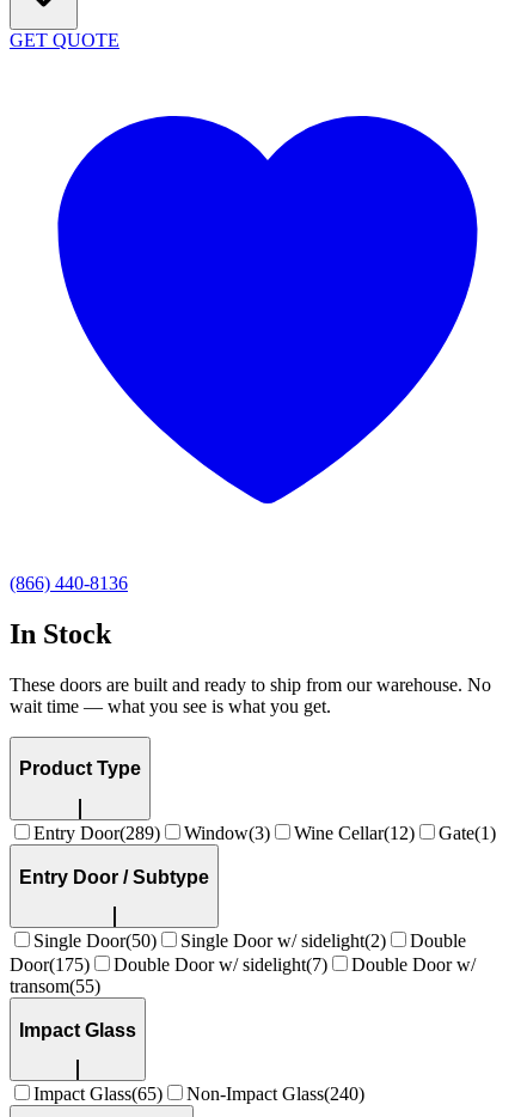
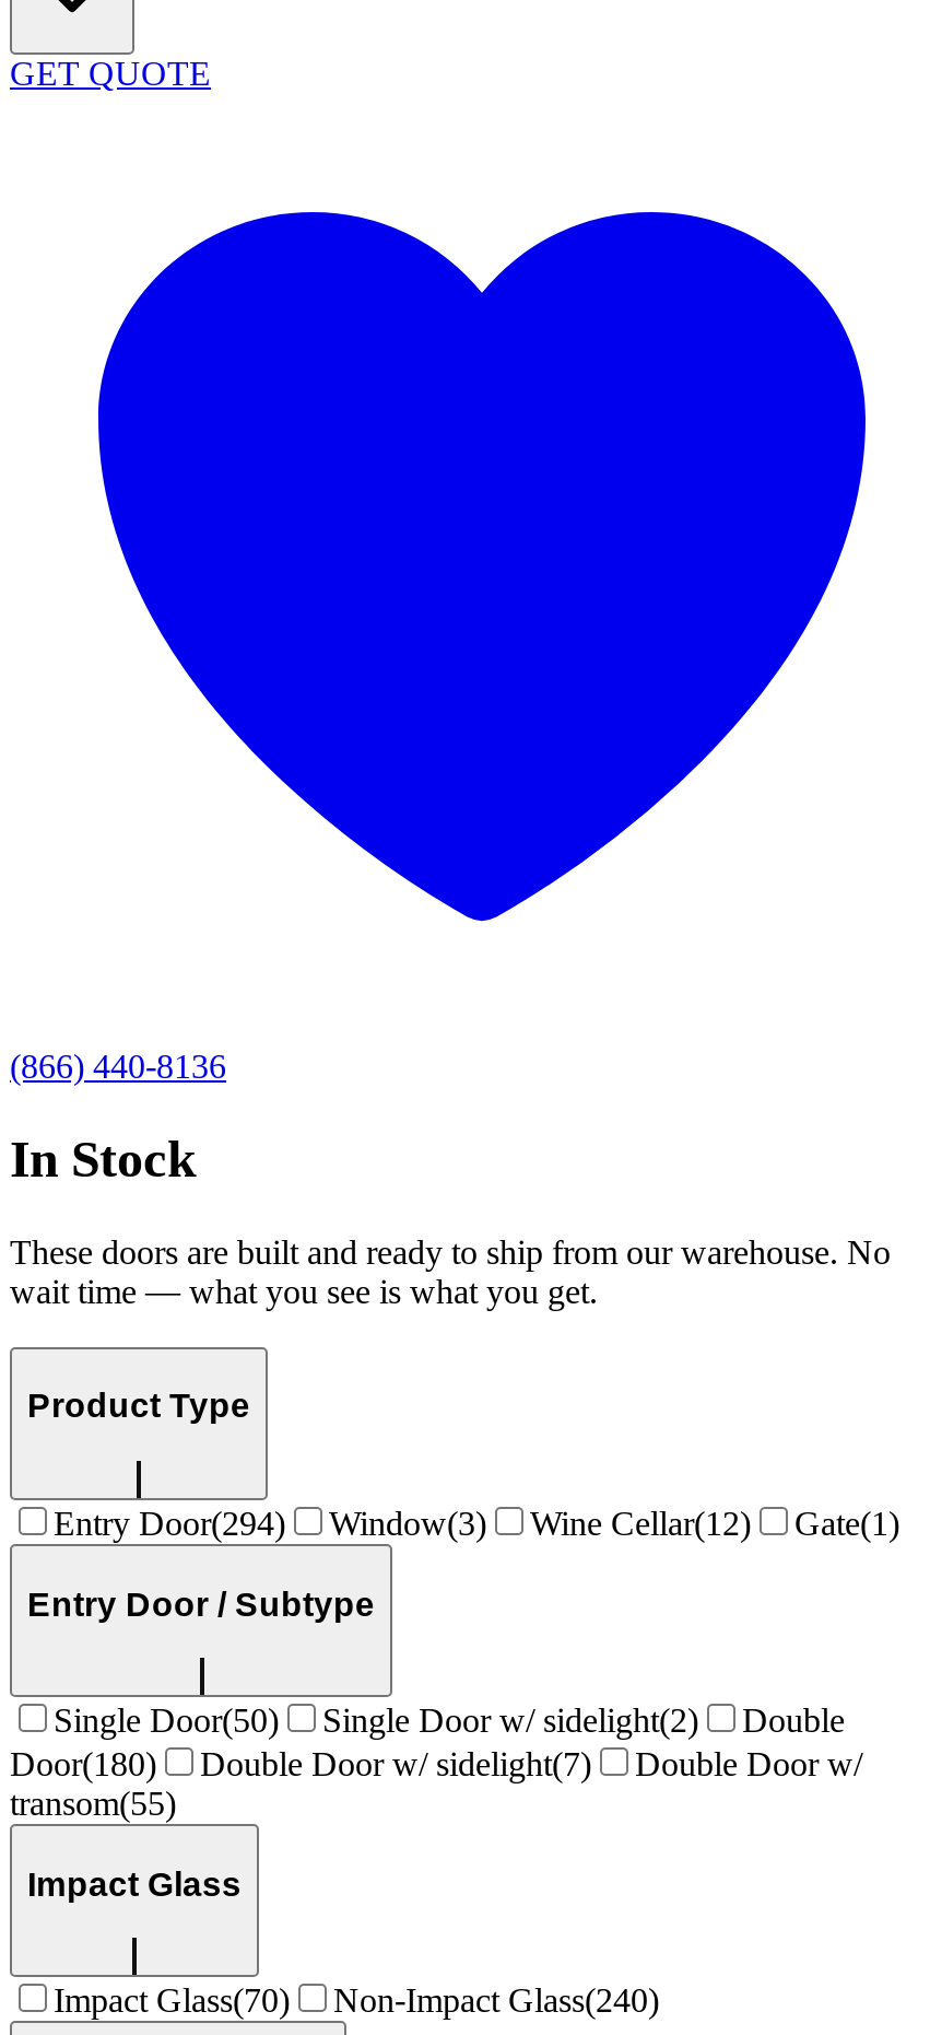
- Entry Door(289) Window(3) Wine Cellar(12) Gate(1)
+ Entry Door(294) Window(3) Wine Cellar(12) Gate(1)

- Door(175) Double Door w/ sidelight(7) Double Door w/
+ Door(180) Double Door w/ sidelight(7) Double Door w/

- Impact Glass(65) Non-Impact Glass(240)
+ Impact Glass(70) Non-Impact Glass(240)
